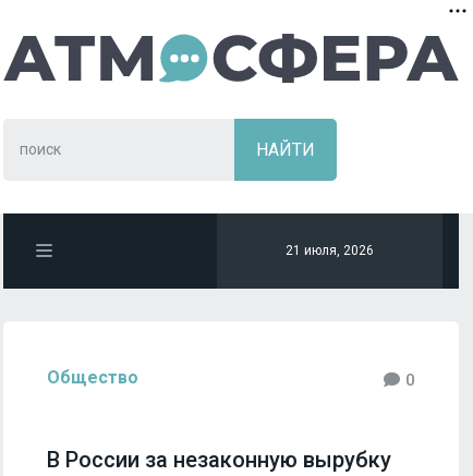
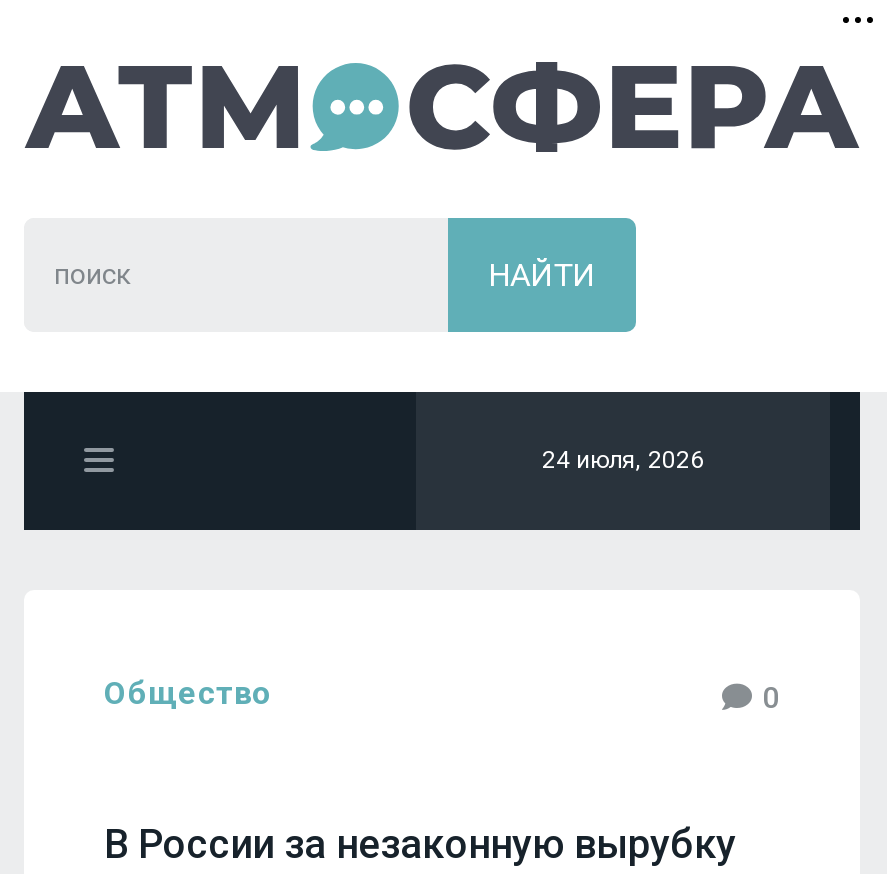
- 21 июля, 2026
+ 24 июля, 2026
